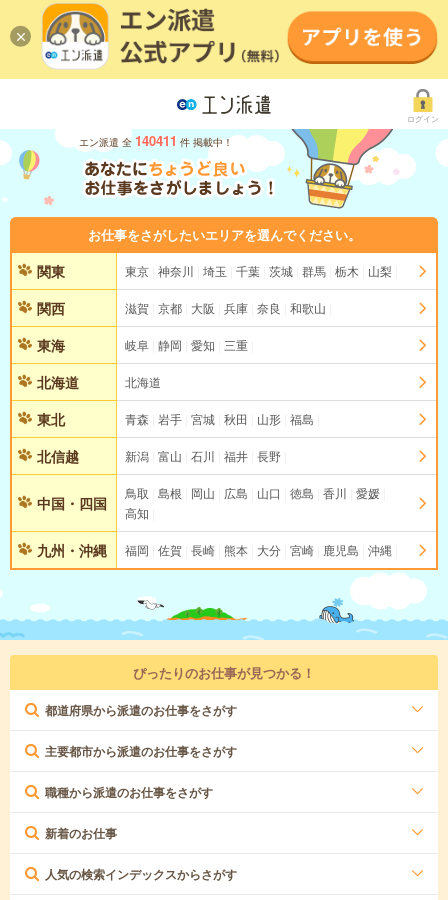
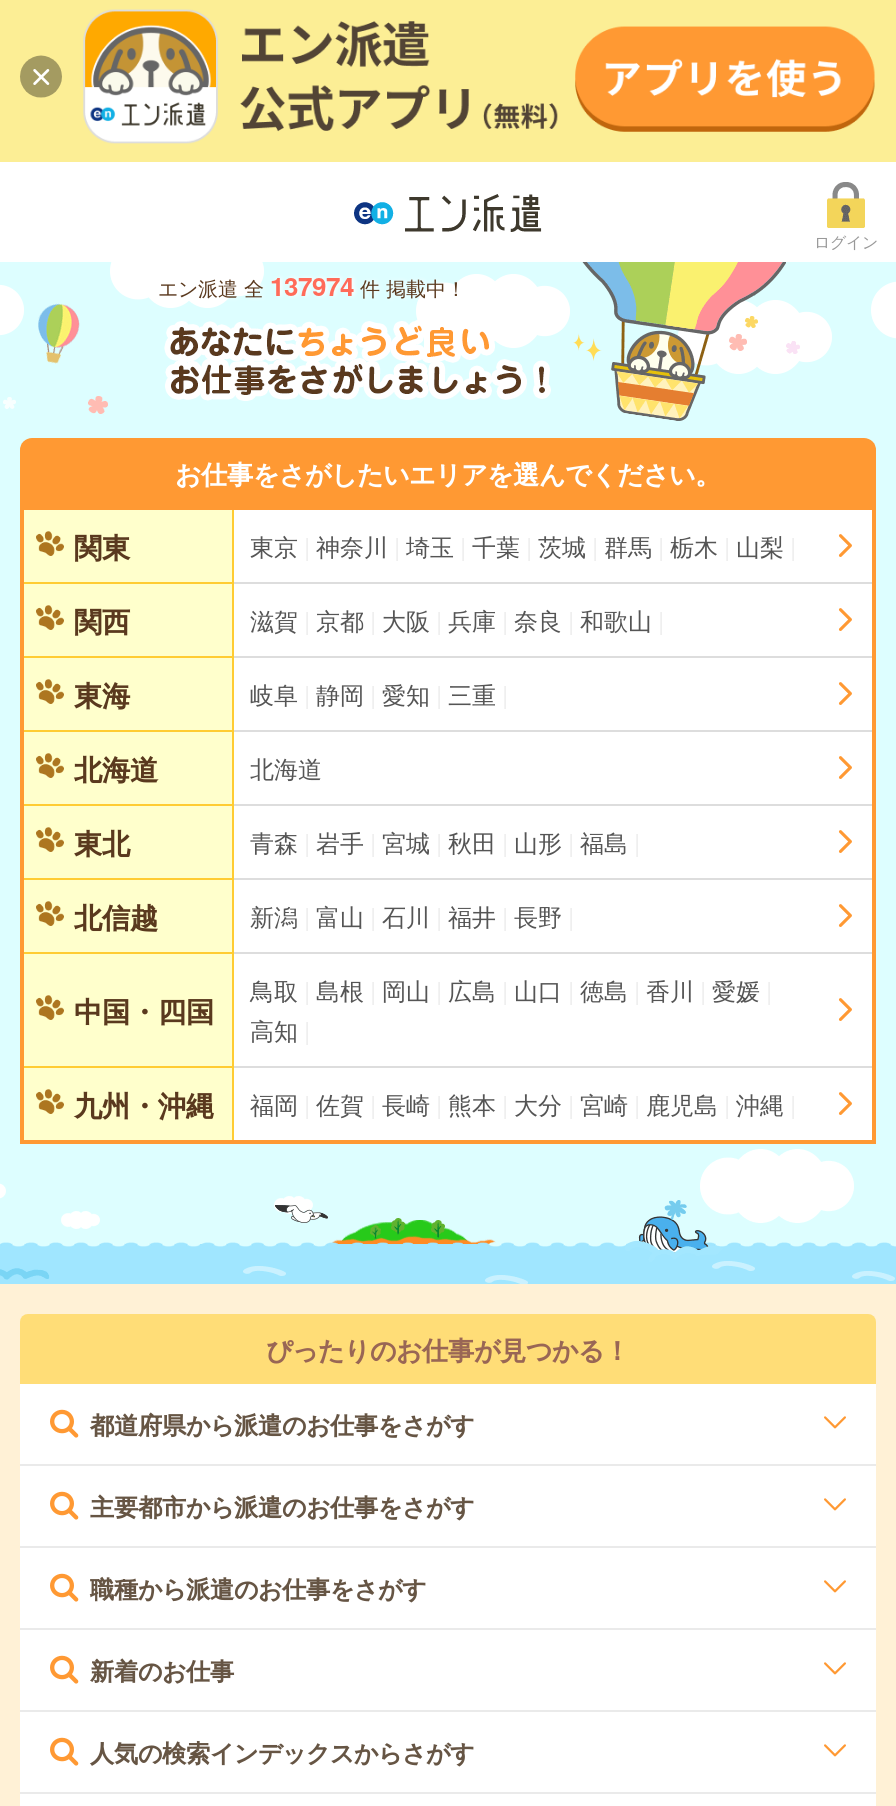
- エン派遣 全 140411 件 掲載中！
+ エン派遣 全 137974 件 掲載中！
